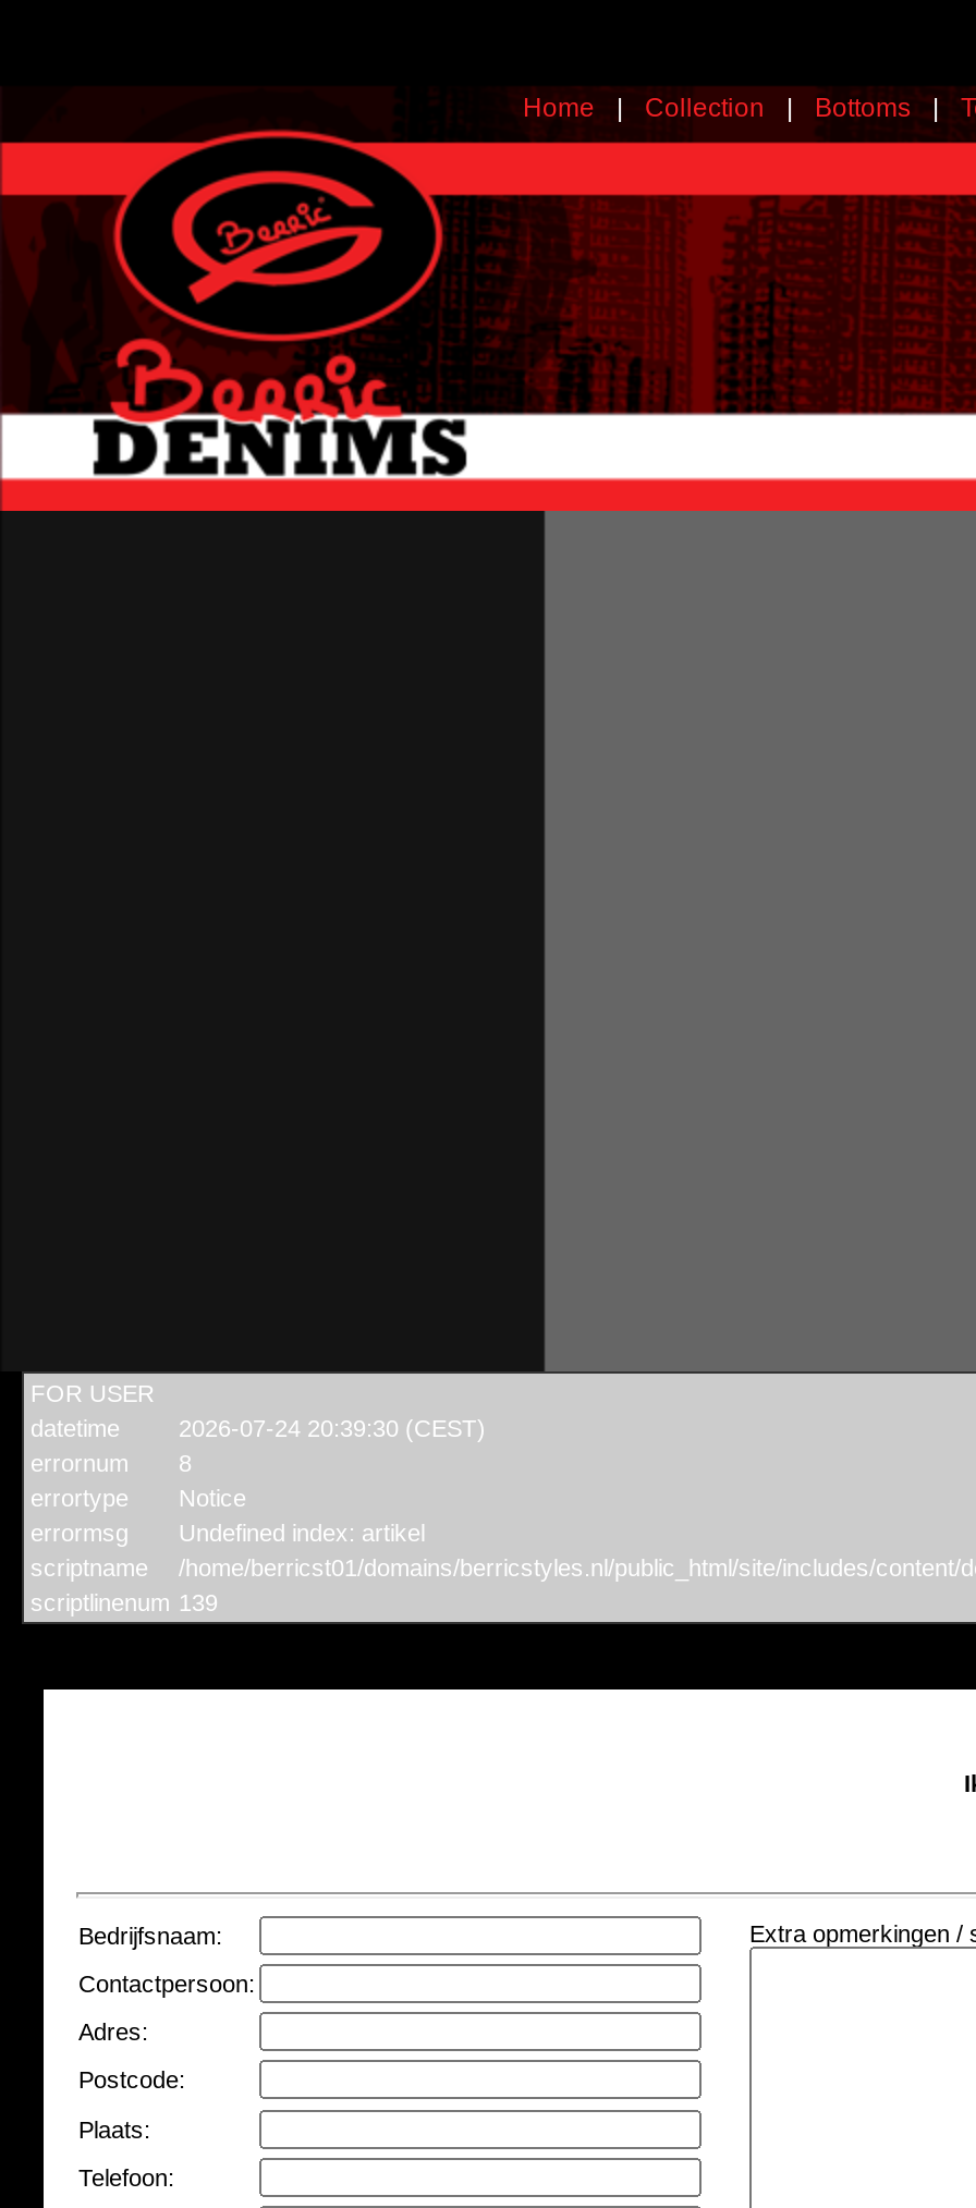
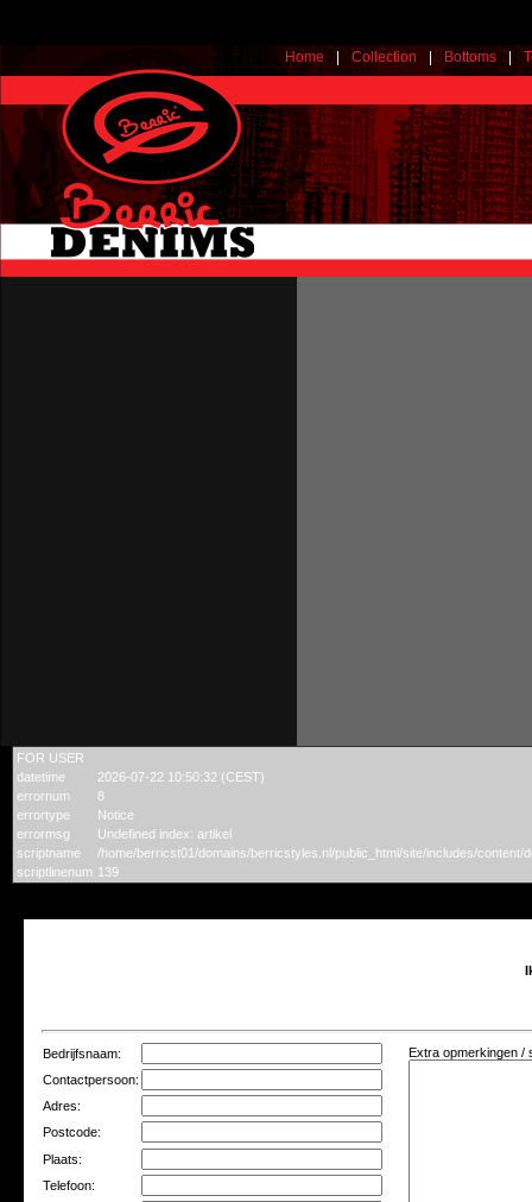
- 2026-07-24 20:39:30 (CEST)
+ 2026-07-22 10:50:32 (CEST)
